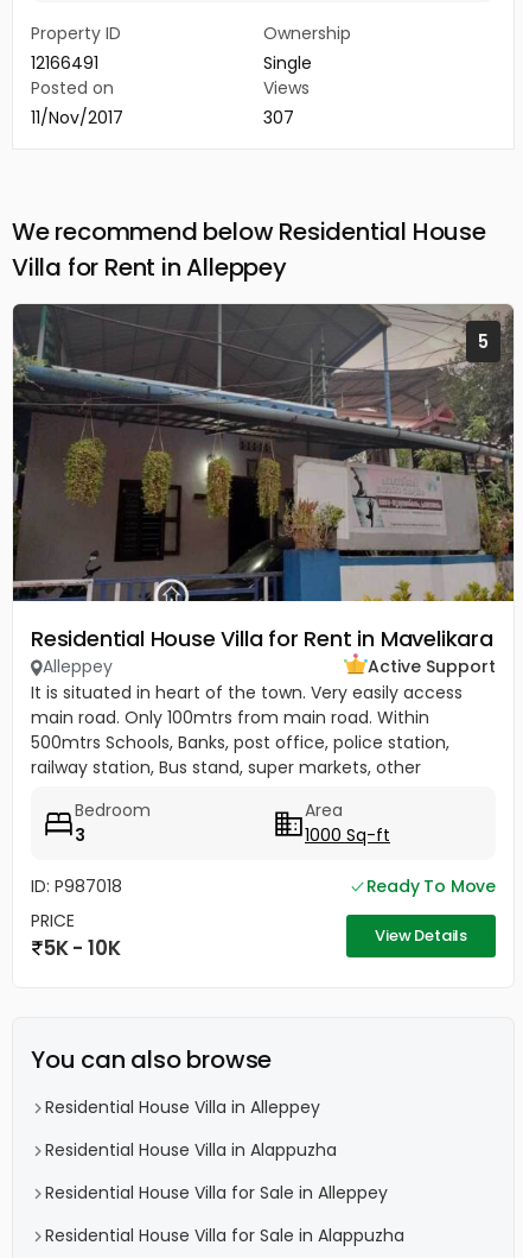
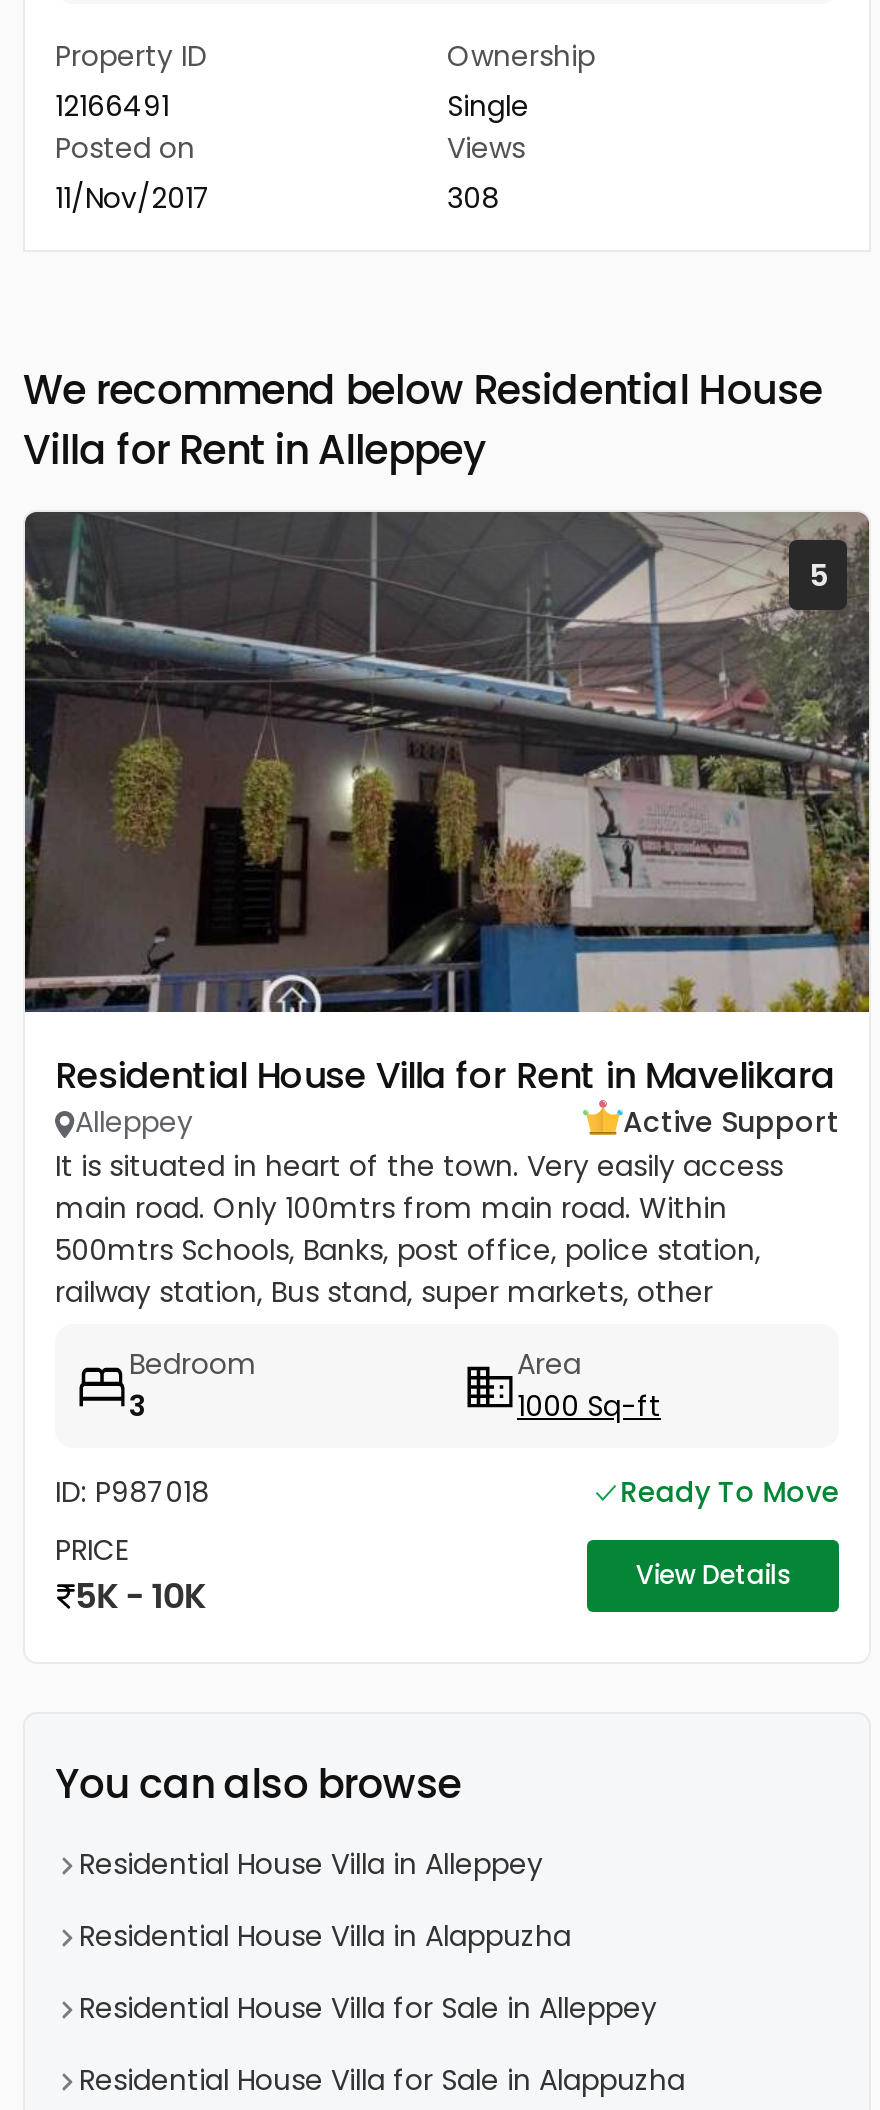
- 307
+ 308
